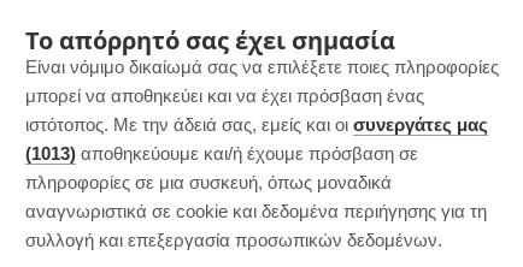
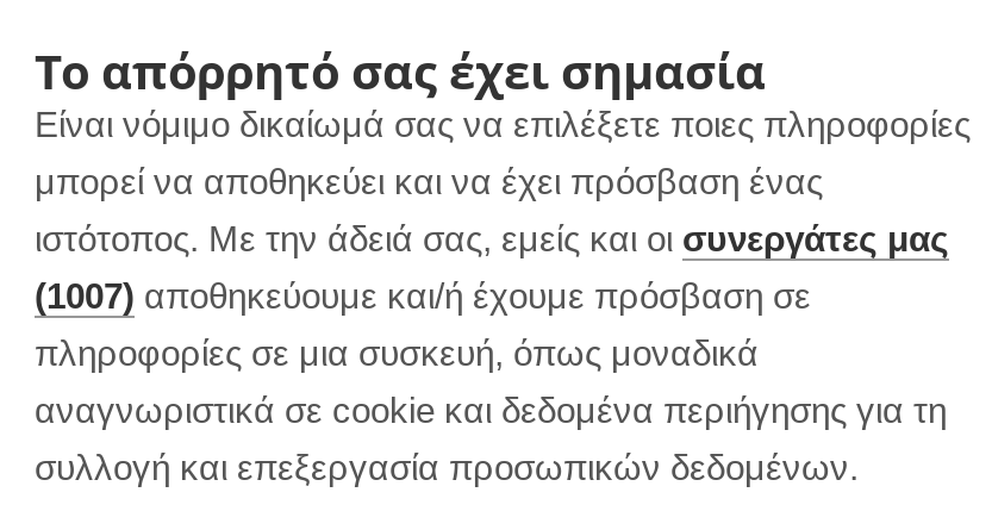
- (1013) αποθηκεύουμε και/ή έχουμε πρόσβαση σε
+ (1007) αποθηκεύουμε και/ή έχουμε πρόσβαση σε
